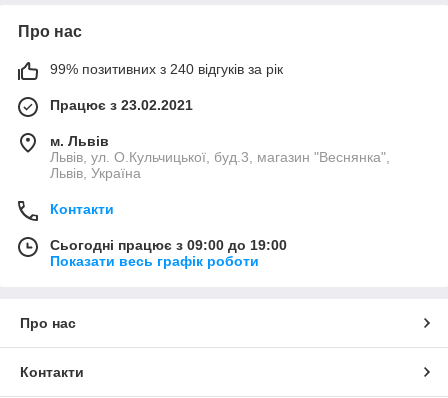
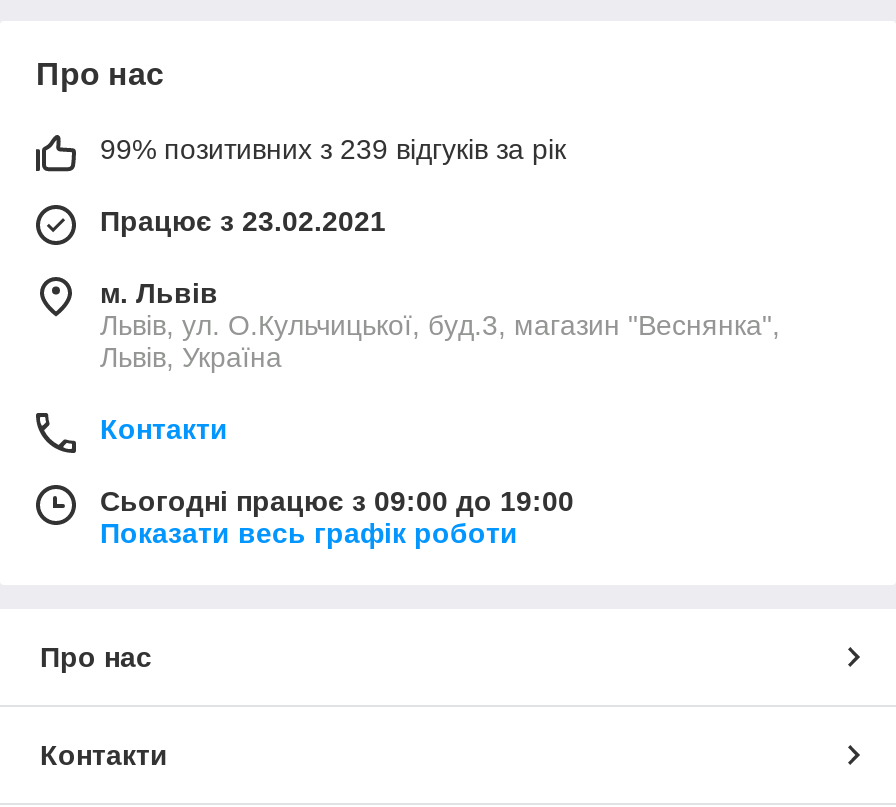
- 99% позитивних з 240 відгуків за рік
+ 99% позитивних з 239 відгуків за рік
